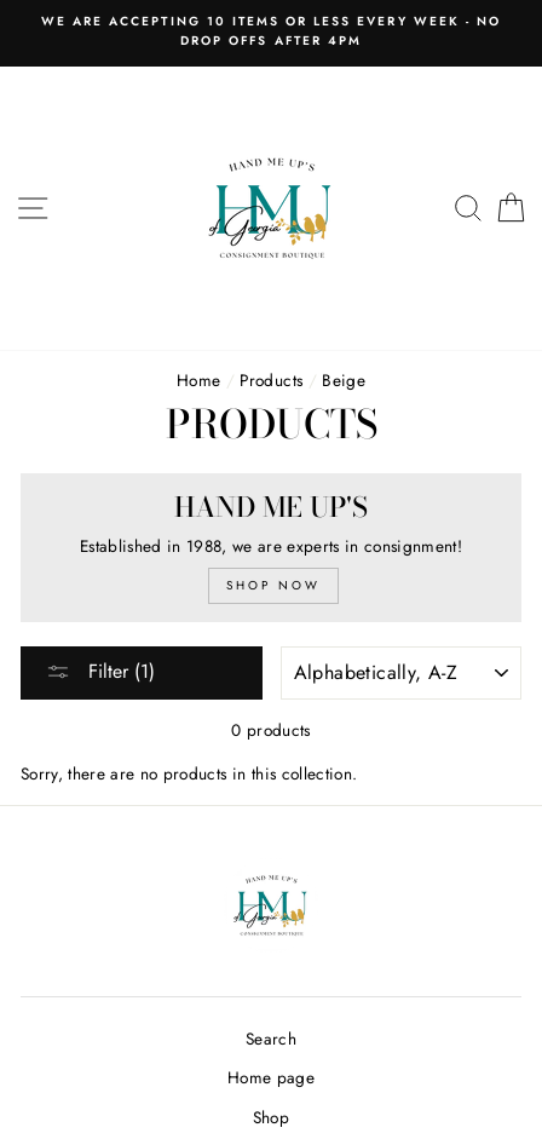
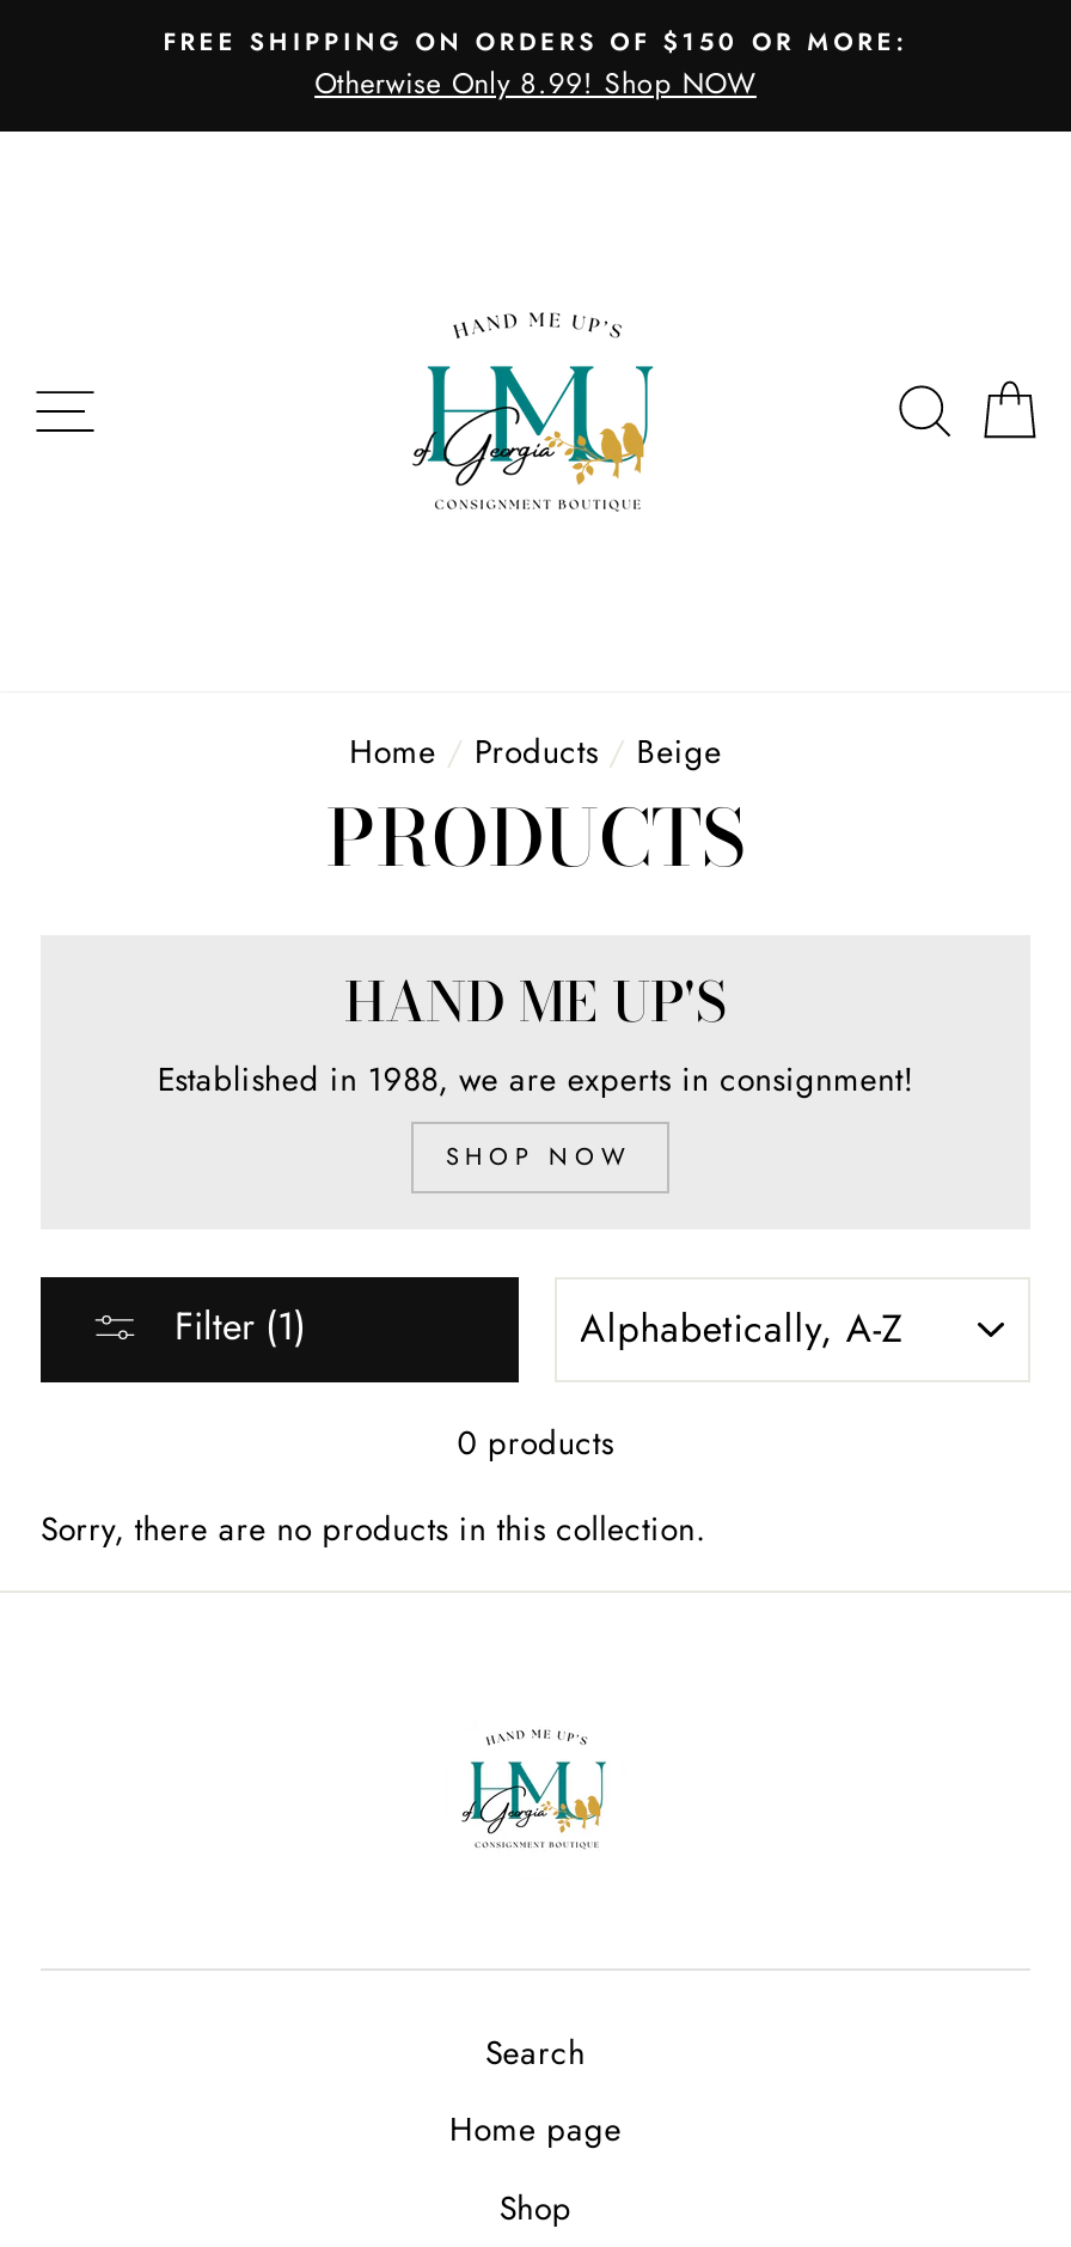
- WE ARE ACCEPTING 10 ITEMS OR LESS EVERY WEEK - NO
- DROP OFFS AFTER 4PM
+ FREE SHIPPING ON ORDERS OF $150 OR MORE:
+ Otherwise Only 8.99! Shop NOW
